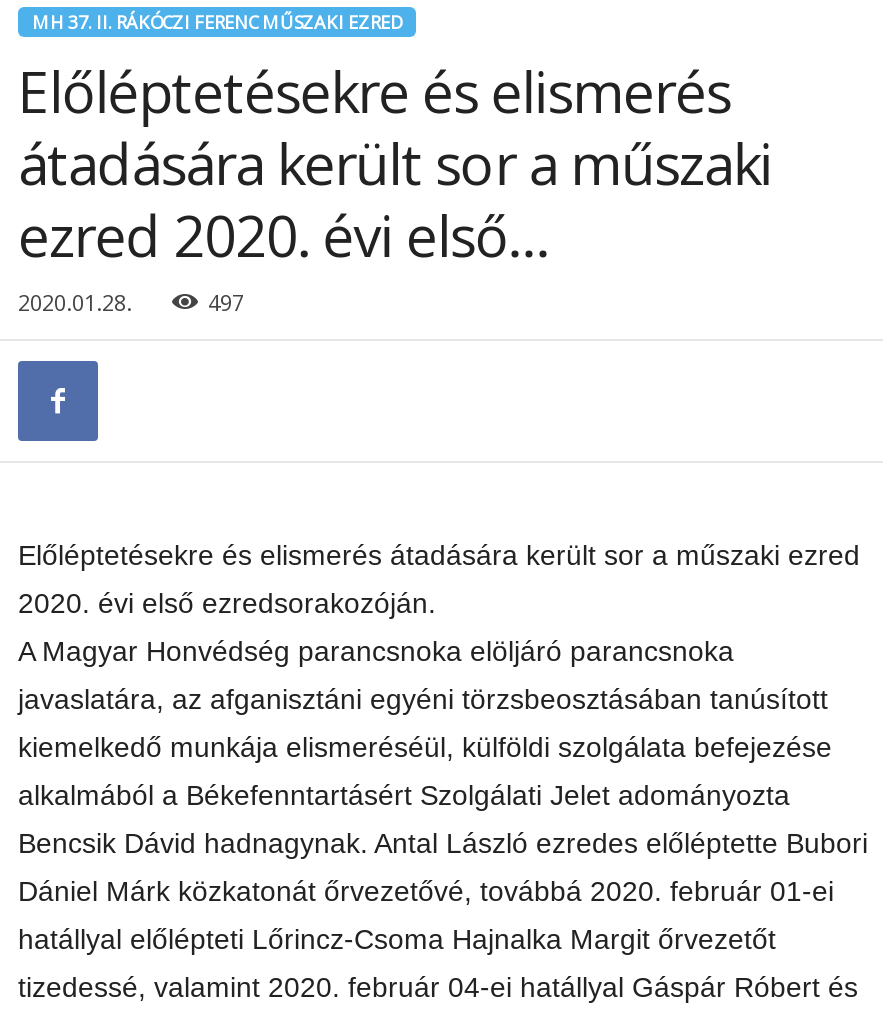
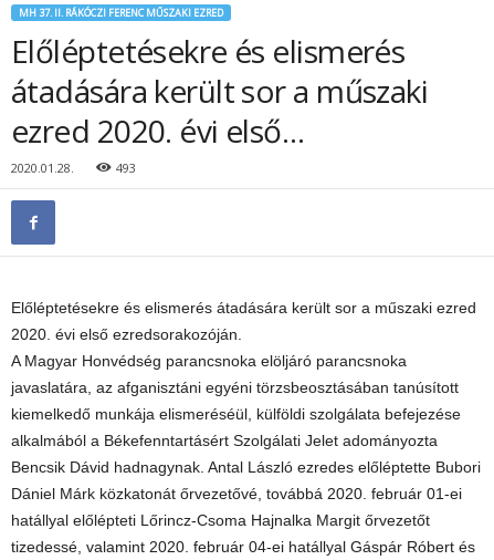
- 497
+ 493
